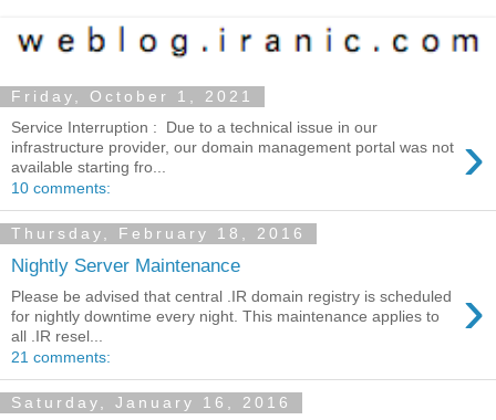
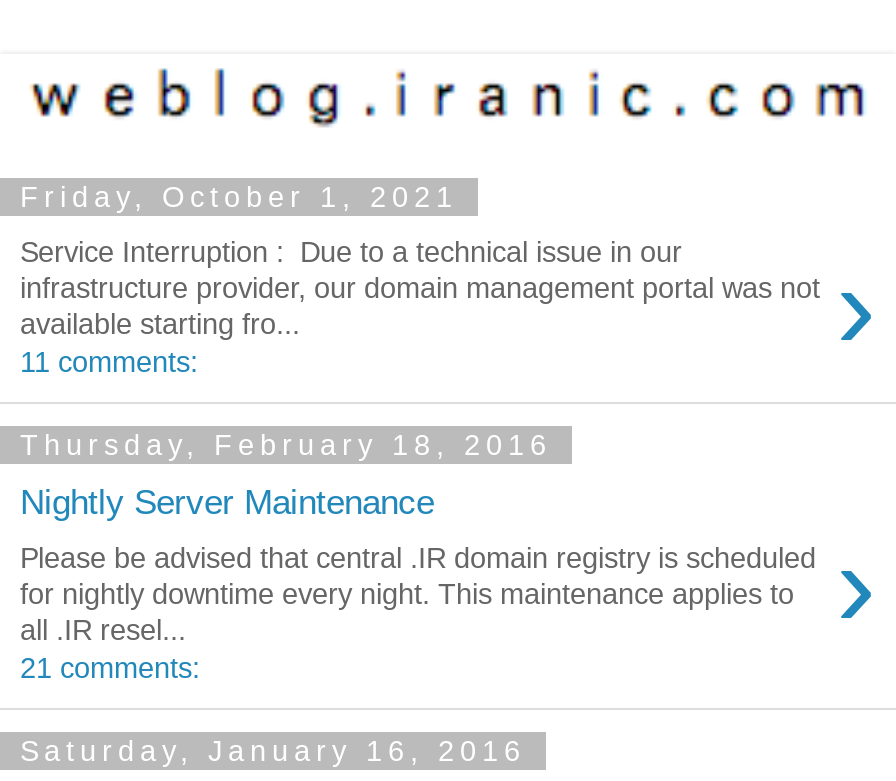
- 10 comments:
+ 11 comments:
